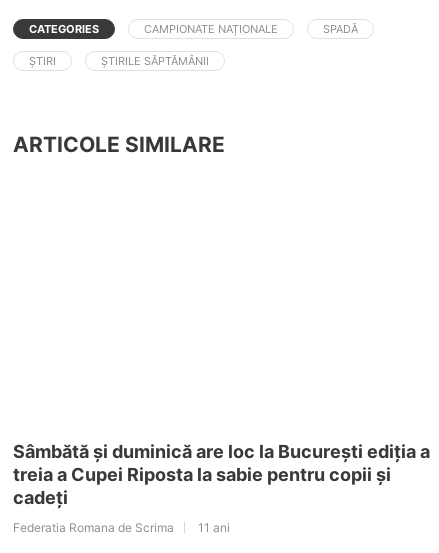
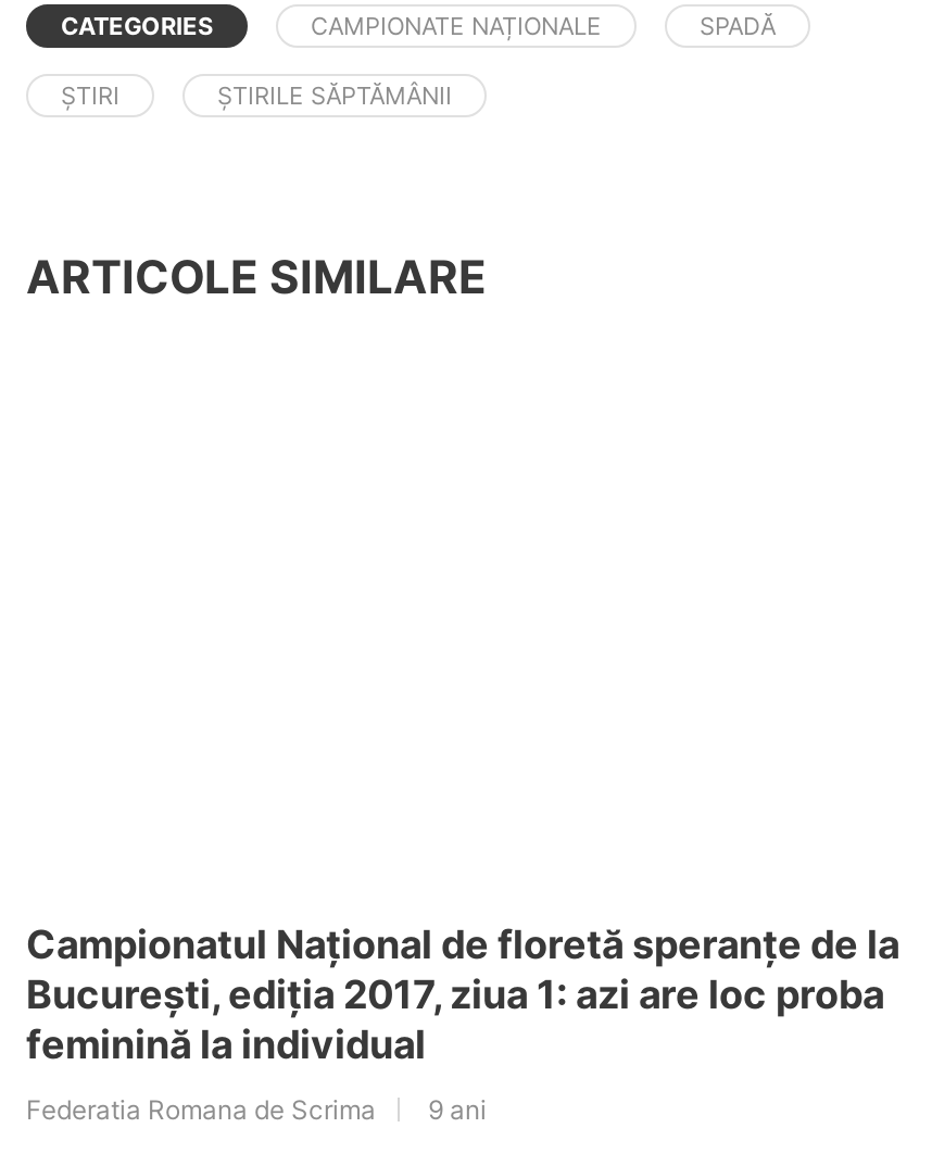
- Sâmbătă și duminică are loc la București ediția a
- treia a Cupei Riposta la sabie pentru copii și
- cadeți
+ Campionatul Național de floretă speranțe de la
+ București, ediția 2017, ziua 1: azi are loc proba
+ feminină la individual

- Federatia Romana de Scrima 11 ani
+ Federatia Romana de Scrima 9 ani
